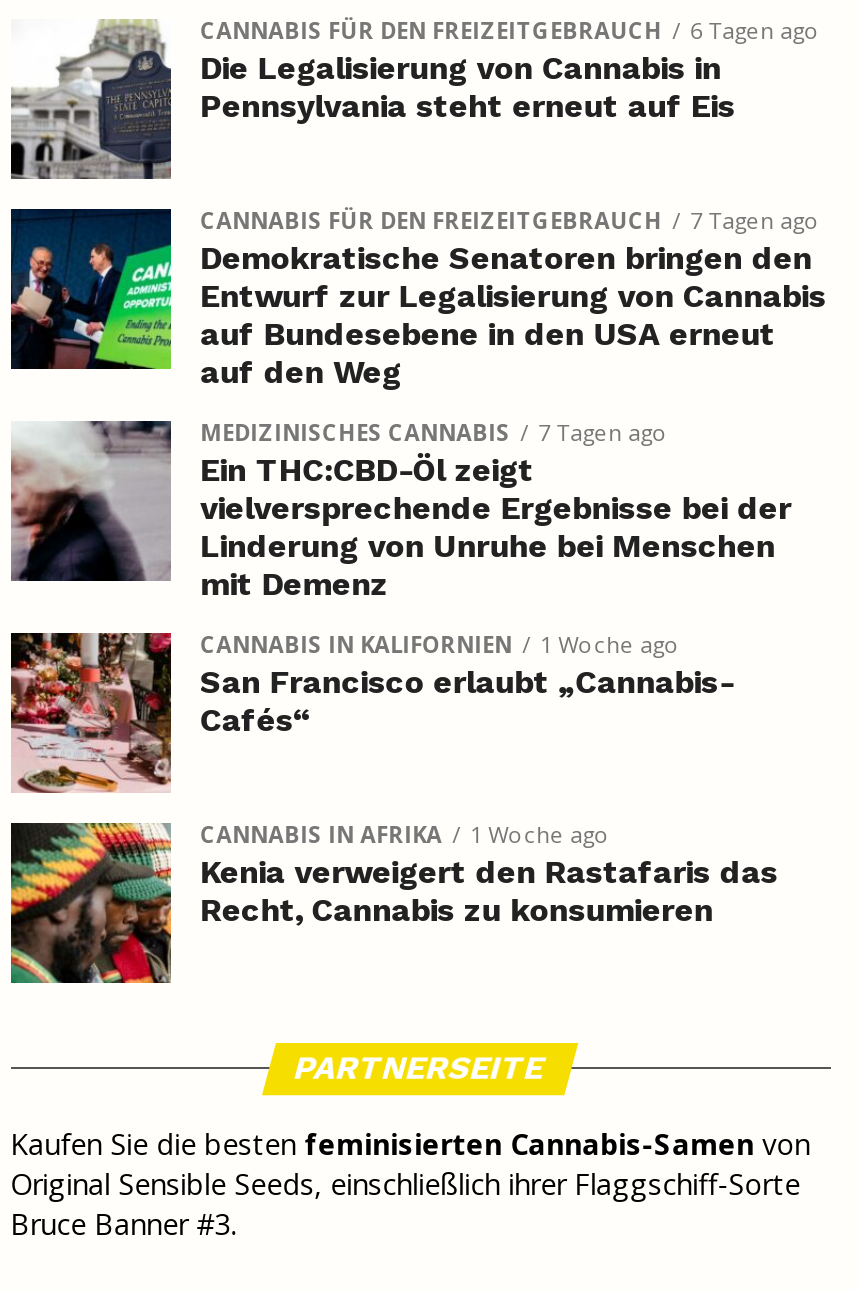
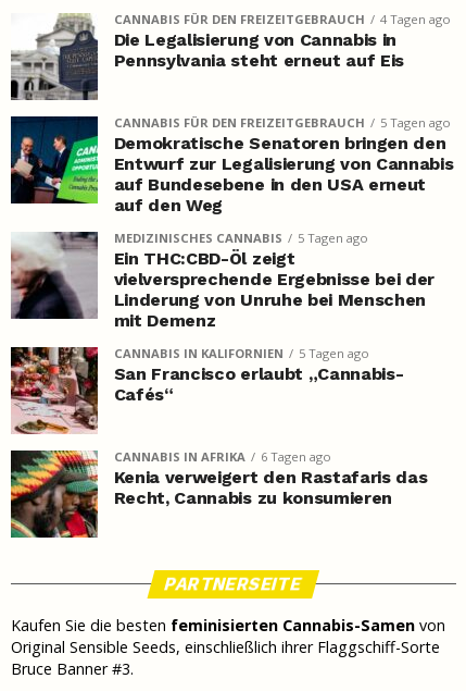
- CANNABIS FÜR DEN FREIZEITGEBRAUCH 6 Tagen ago
+ CANNABIS FÜR DEN FREIZEITGEBRAUCH 4 Tagen ago

- CANNABIS FÜR DEN FREIZEITGEBRAUCH 7 Tagen ago
+ CANNABIS FÜR DEN FREIZEITGEBRAUCH 5 Tagen ago

- MEDIZINISCHES CANNABIS 7 Tagen ago
+ MEDIZINISCHES CANNABIS 5 Tagen ago

- CANNABIS IN KALIFORNIEN 1 Woche ago
+ CANNABIS IN KALIFORNIEN 5 Tagen ago

- CANNABIS IN AFRIKA 1 Woche ago
+ CANNABIS IN AFRIKA 6 Tagen ago
